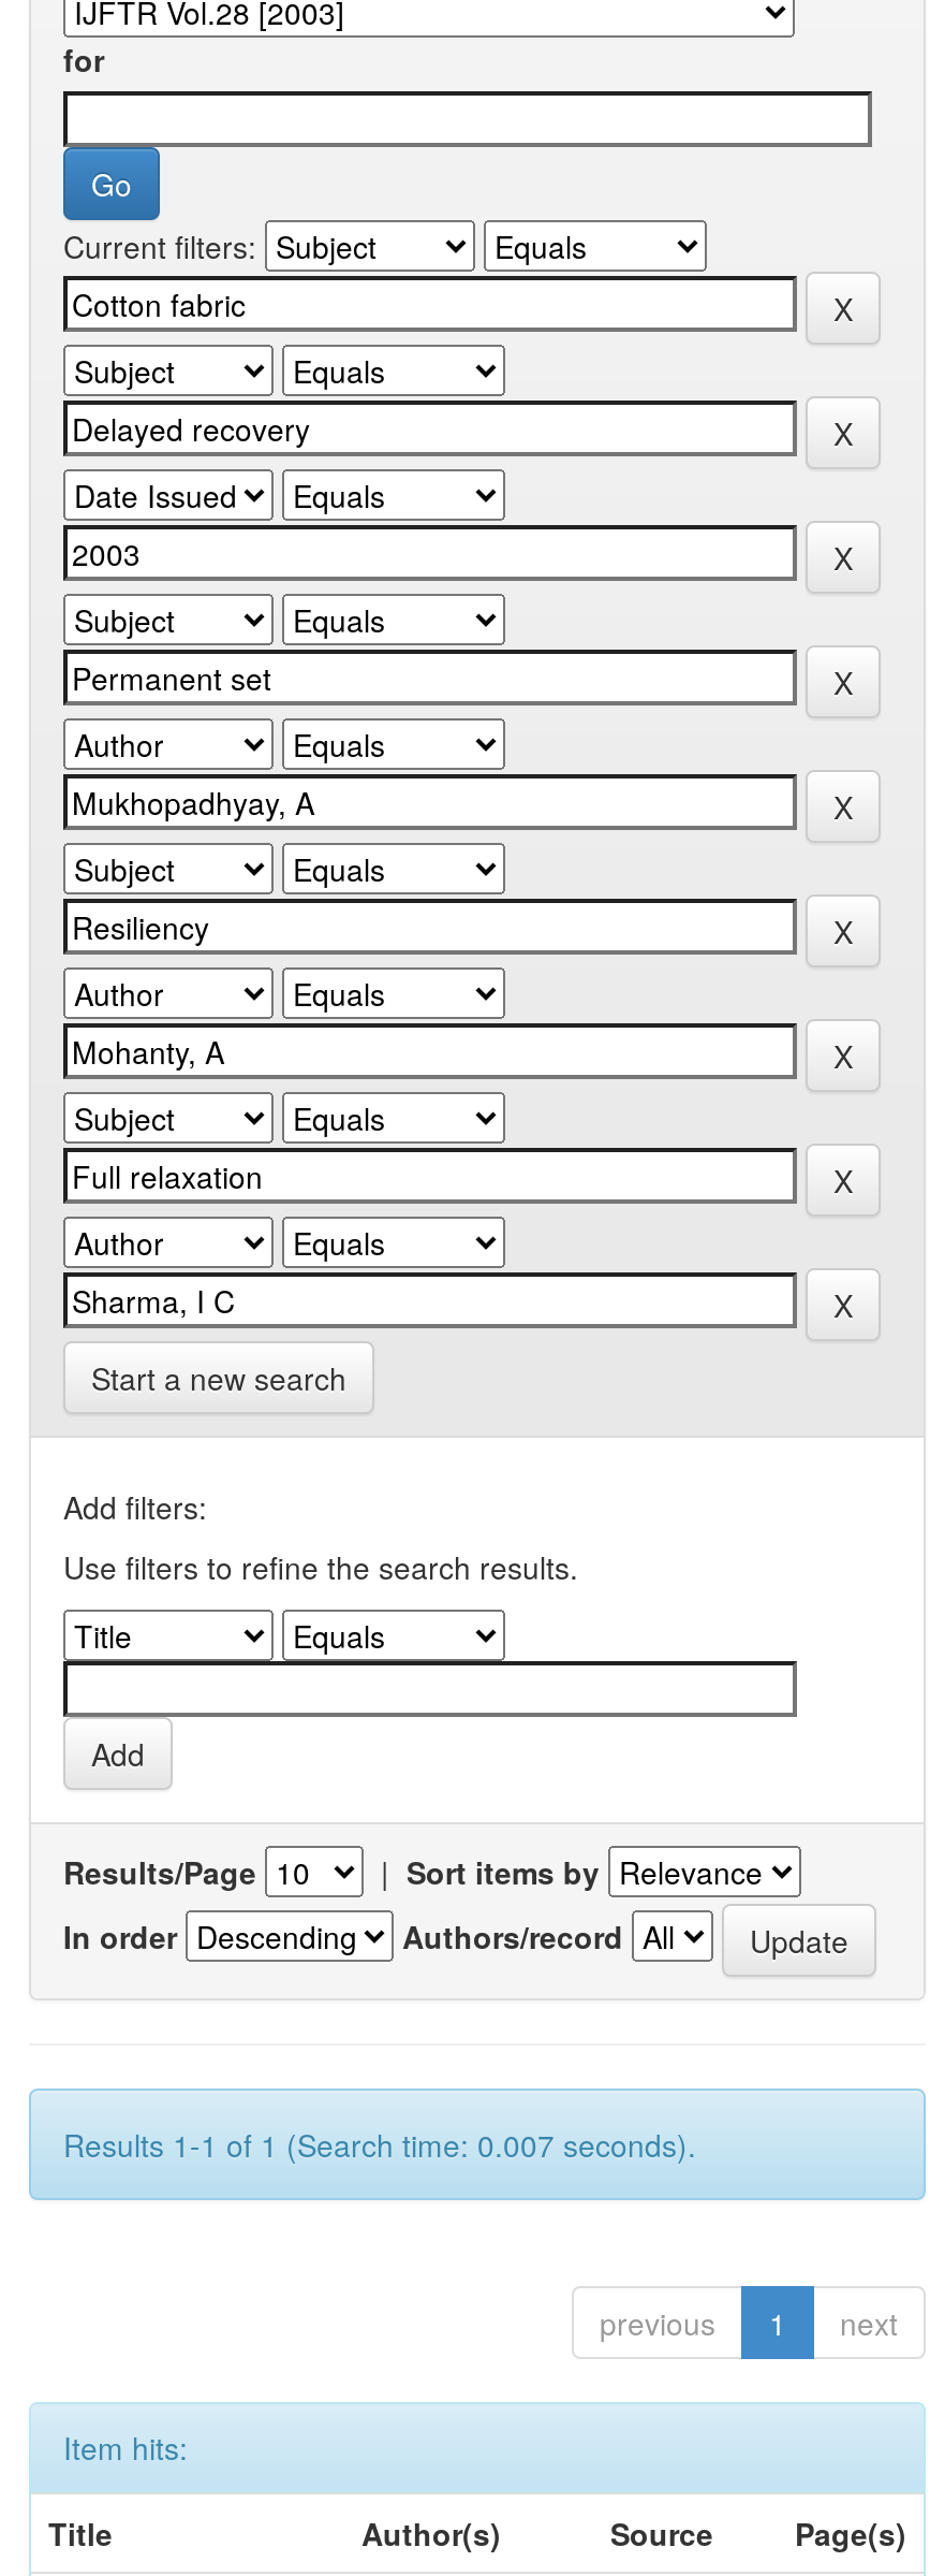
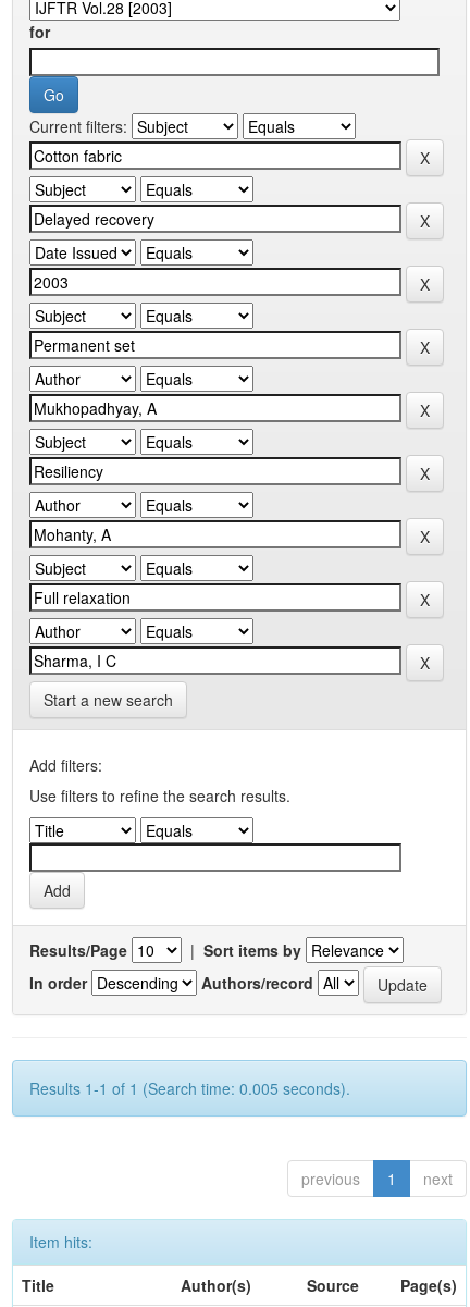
- Results 1-1 of 1 (Search time: 0.007 seconds).
+ Results 1-1 of 1 (Search time: 0.005 seconds).
